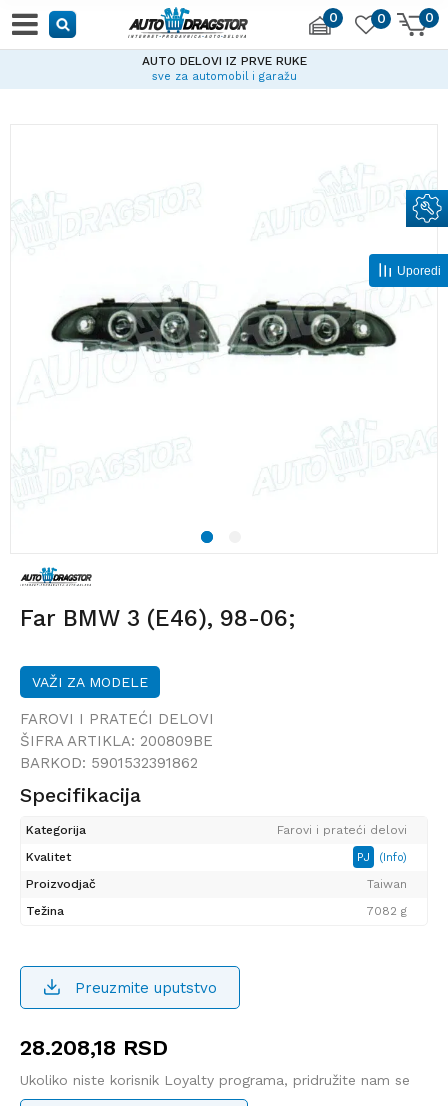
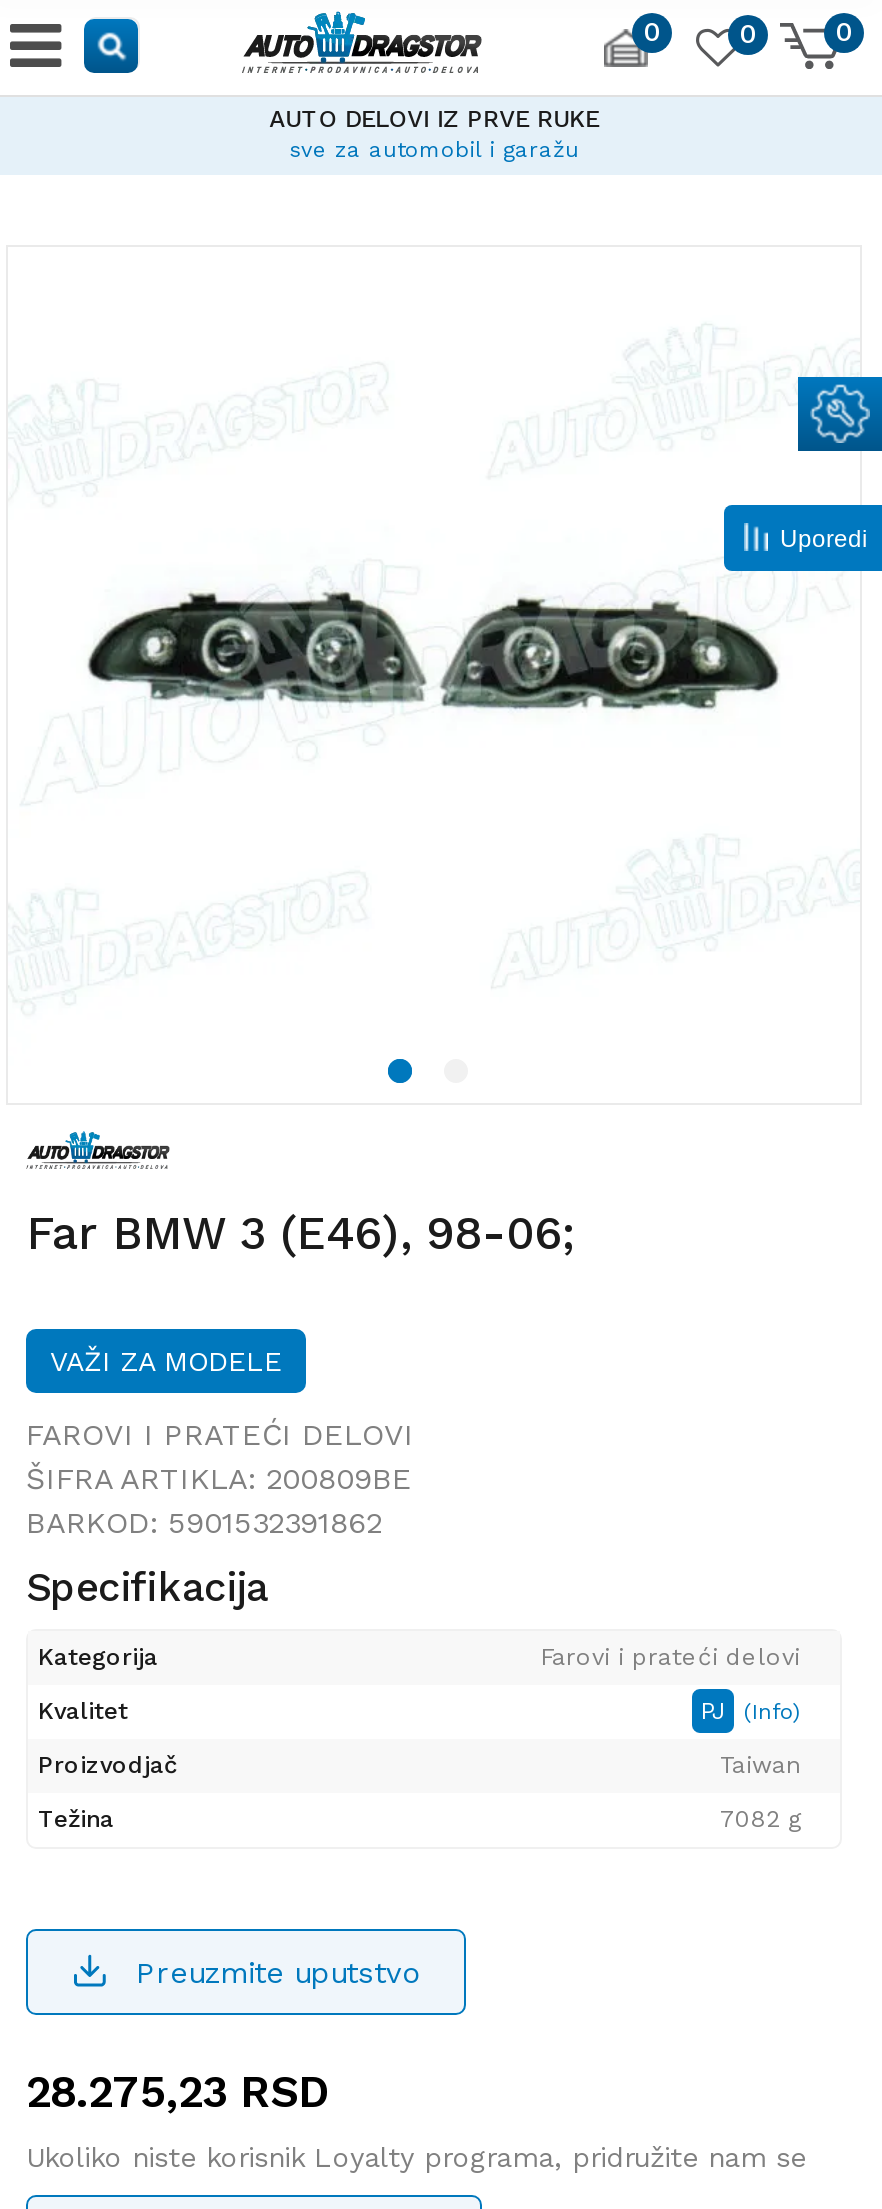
- 28.208,18 RSD
+ 28.275,23 RSD
